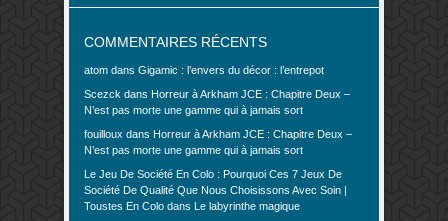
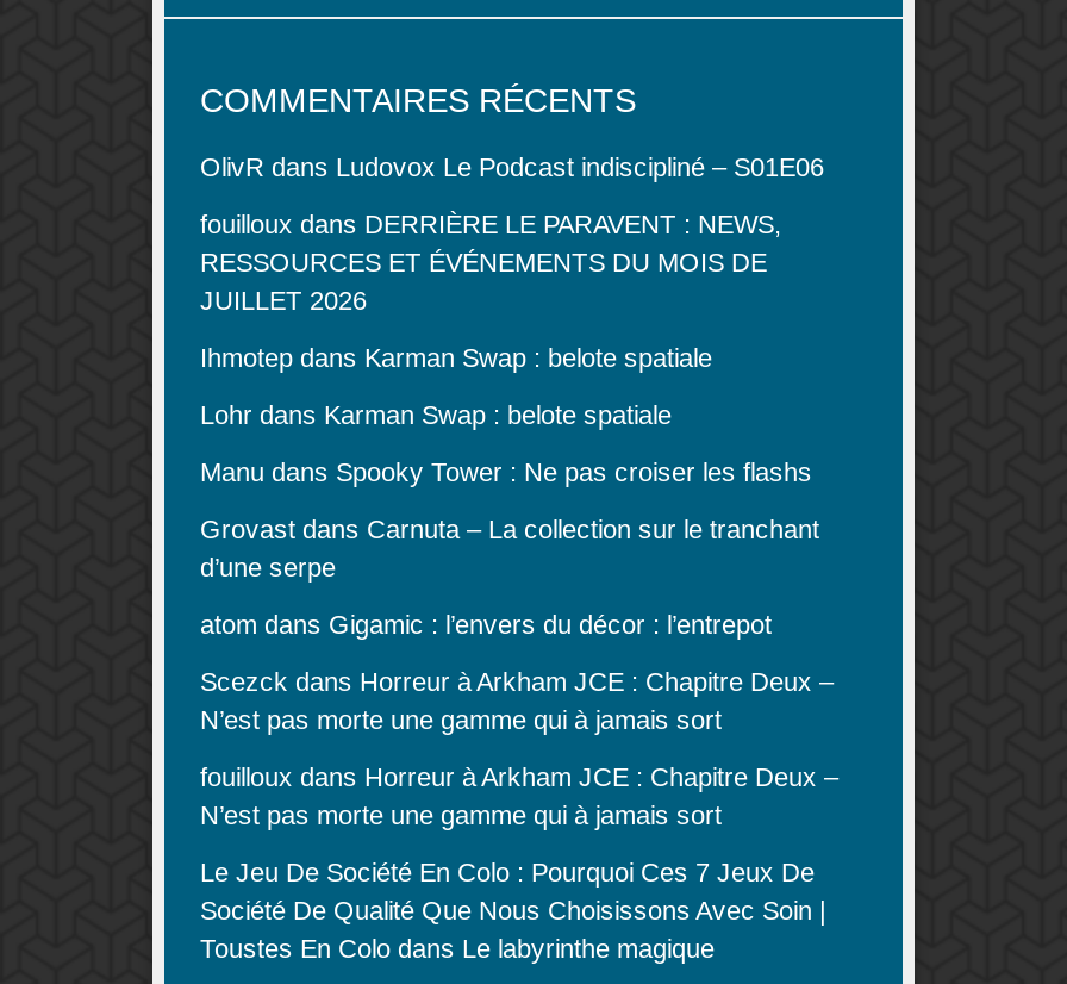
+ OlivR dans Ludovox Le Podcast indiscipliné – S01E06
+ fouilloux dans DERRIÈRE LE PARAVENT : NEWS,
+ RESSOURCES ET ÉVÉNEMENTS DU MOIS DE
+ JUILLET 2026
+ Ihmotep dans Karman Swap : belote spatiale
+ Lohr dans Karman Swap : belote spatiale
+ Manu dans Spooky Tower : Ne pas croiser les flashs
+ Grovast dans Carnuta – La collection sur le tranchant
+ d’une serpe
